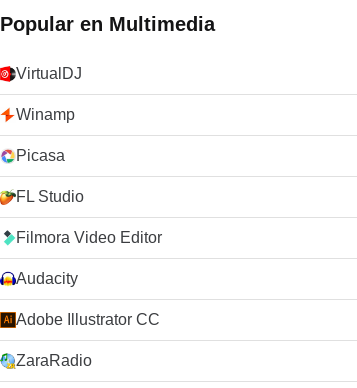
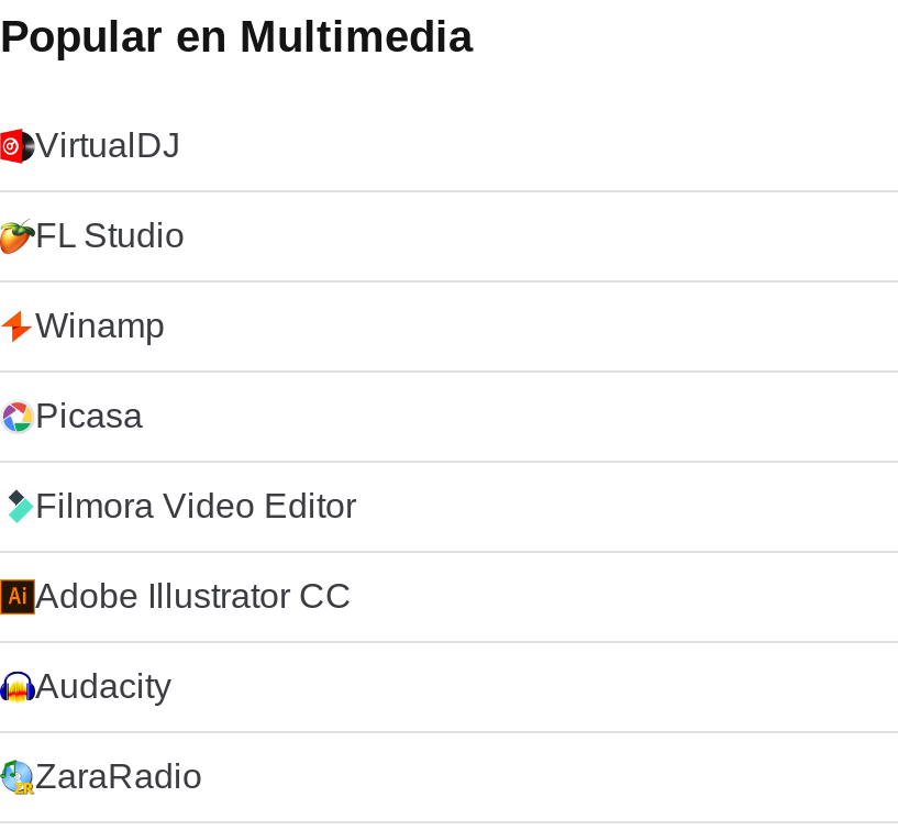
moved down: Winamp | Picasa

moved up: FL Studio

moved down: Audacity

moved up: Adobe Illustrator CC
